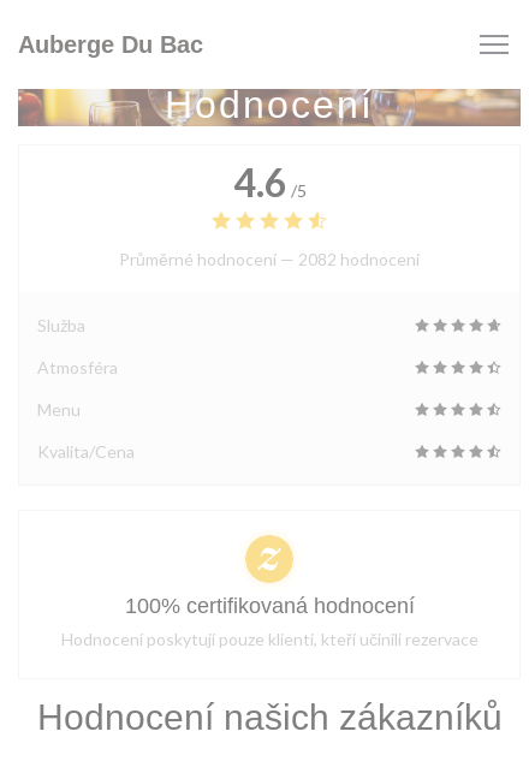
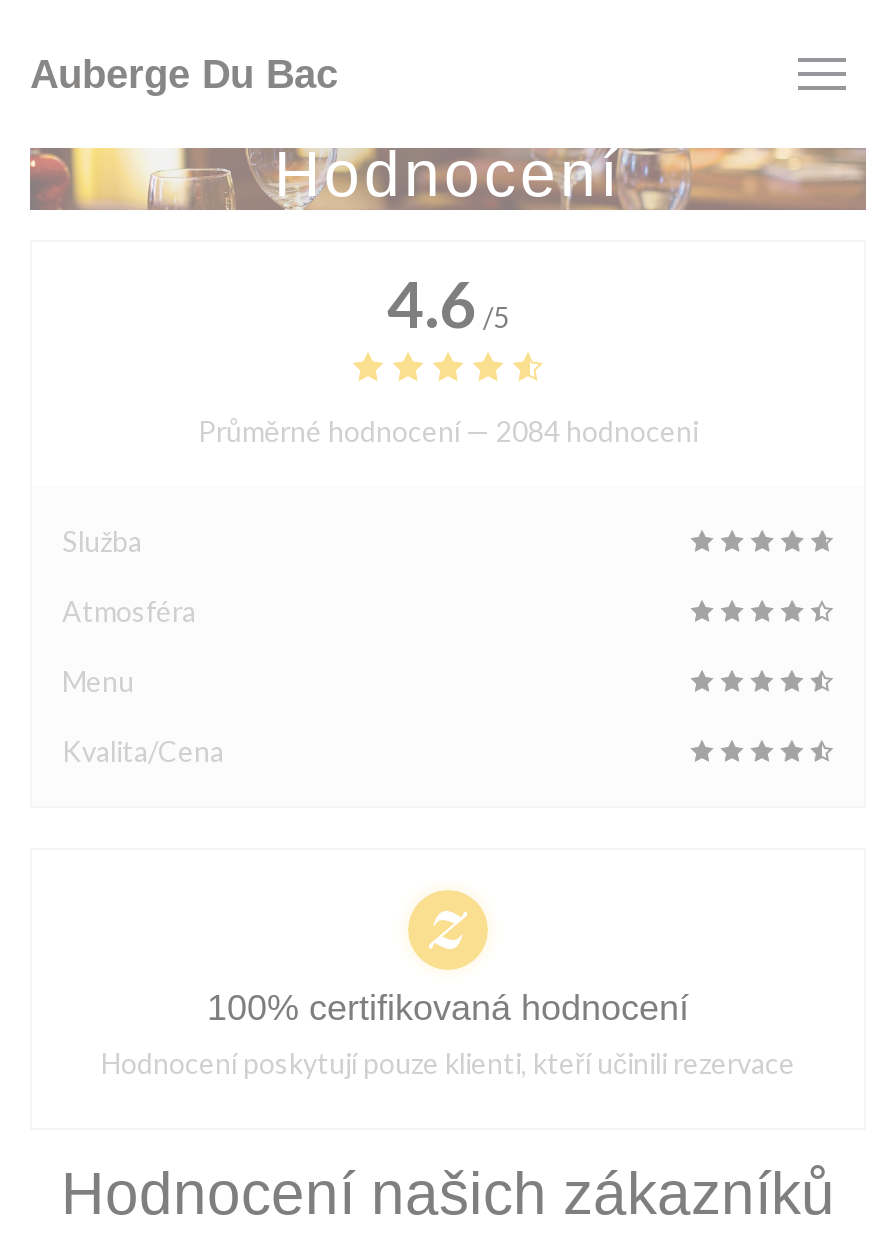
- Průměrné hodnocení — 2082 hodnoceni
+ Průměrné hodnocení — 2084 hodnoceni
